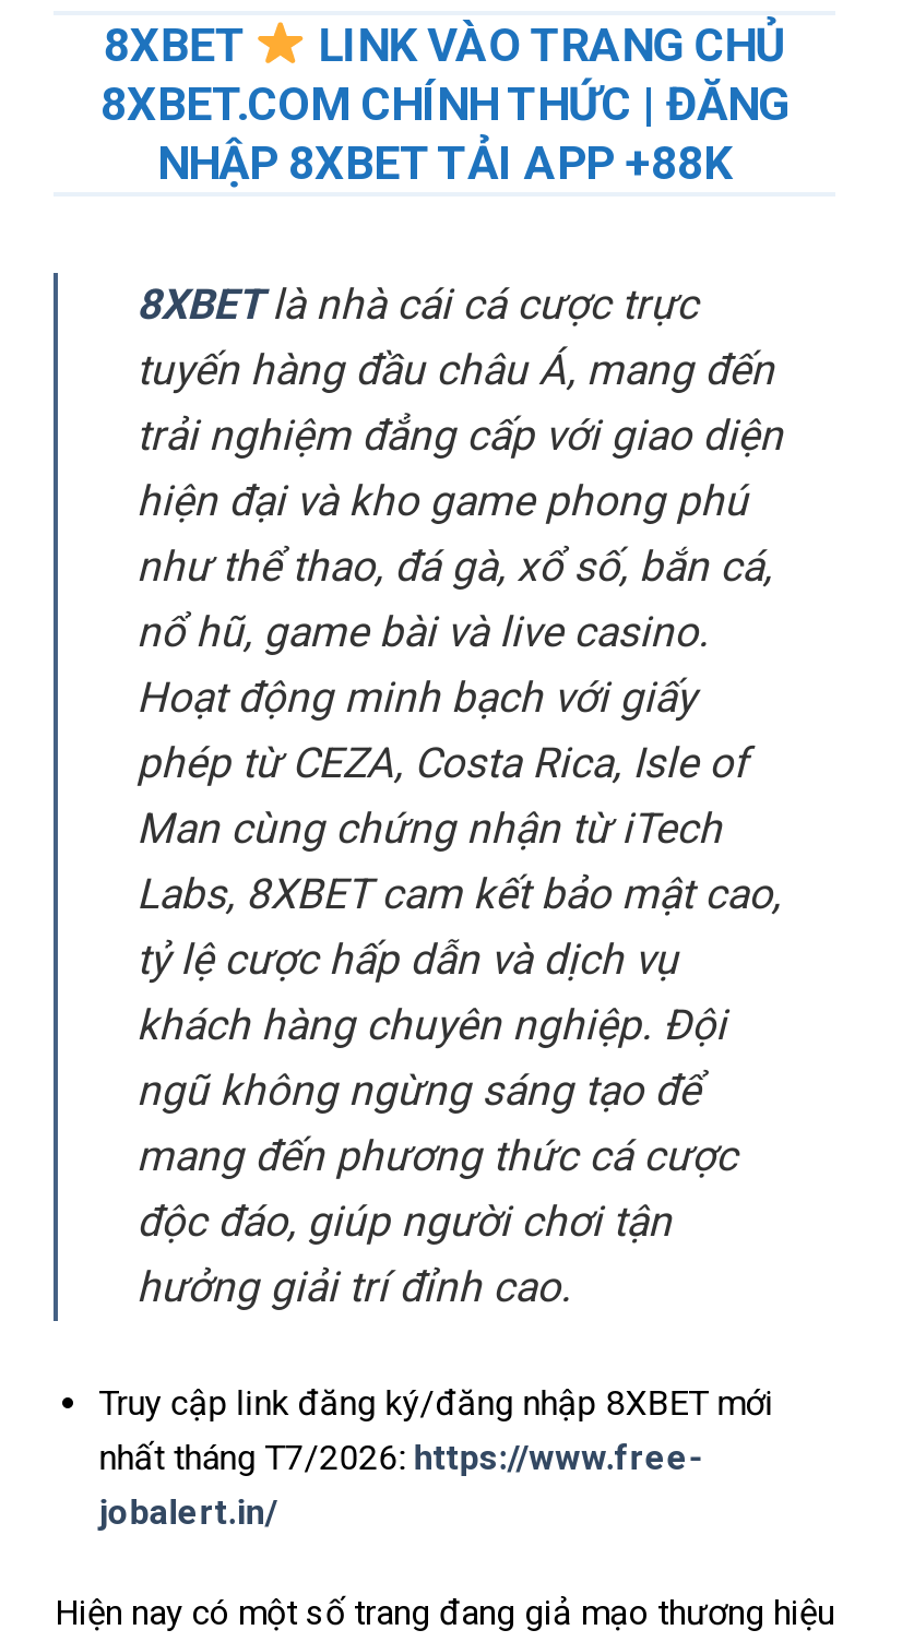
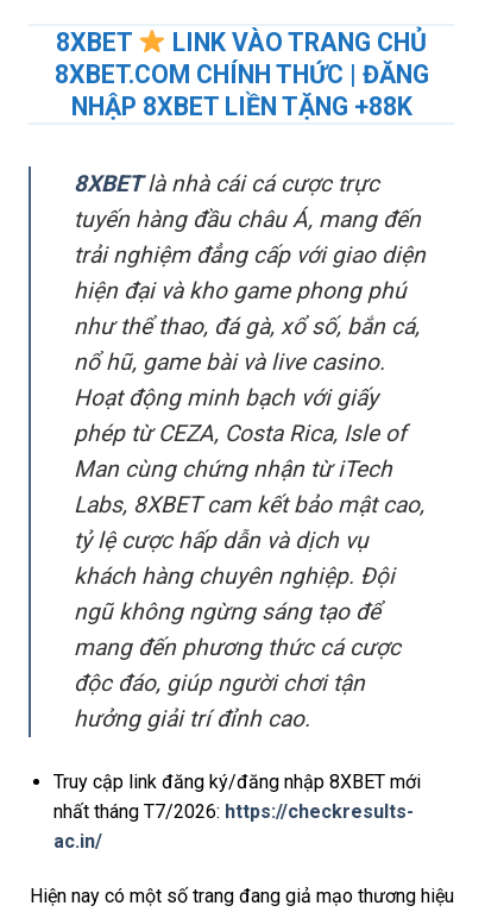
- NHẬP 8XBET TẢI APP +88K
+ NHẬP 8XBET LIỀN TẶNG +88K

- nhất tháng T7/2026: https://www.free-
- jobalert.in/
+ nhất tháng T7/2026: https://checkresults-
+ ac.in/
